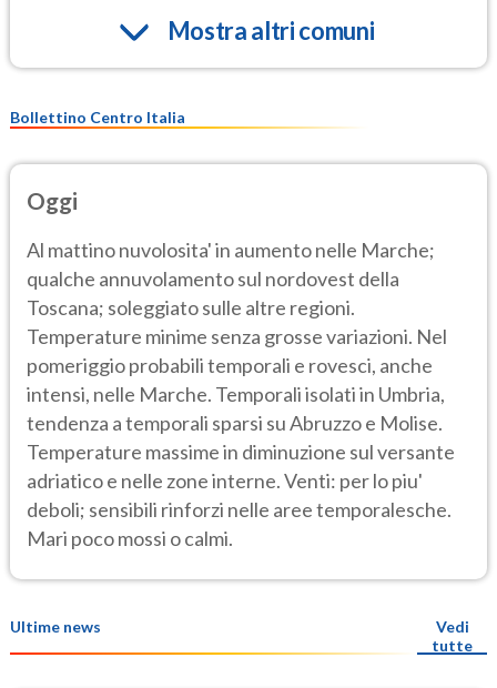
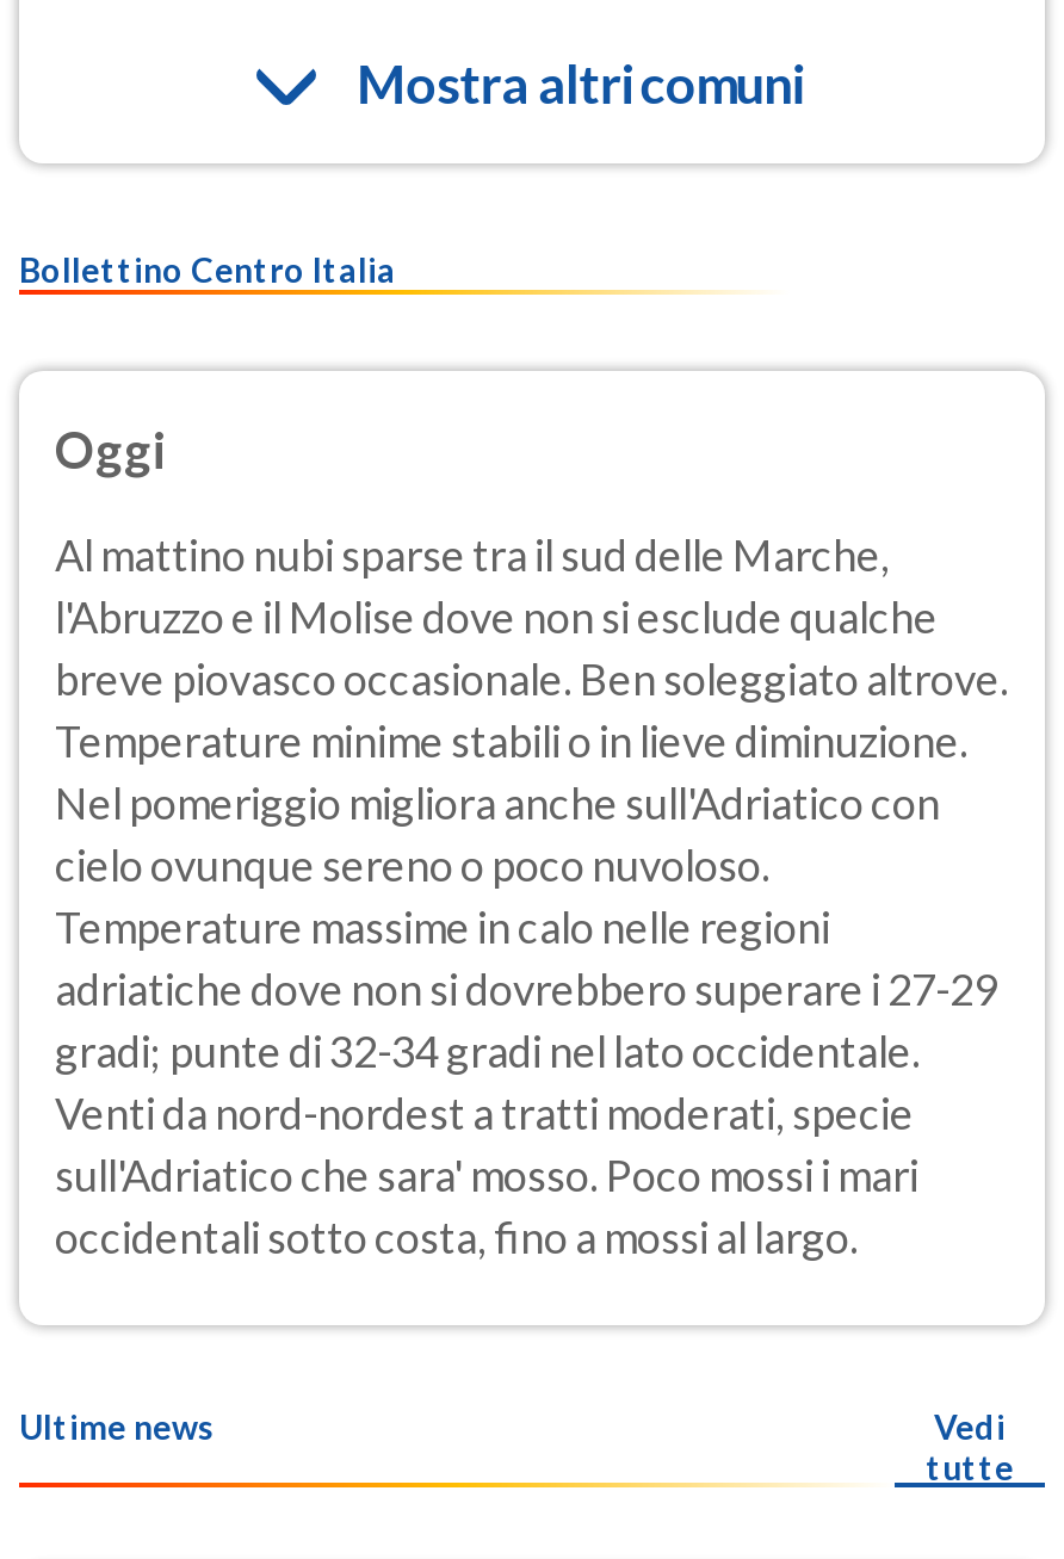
- Al mattino nuvolosita' in aumento nelle Marche;
- qualche annuvolamento sul nordovest della
- Toscana; soleggiato sulle altre regioni.
- Temperature minime senza grosse variazioni. Nel
- pomeriggio probabili temporali e rovesci, anche
- intensi, nelle Marche. Temporali isolati in Umbria,
- tendenza a temporali sparsi su Abruzzo e Molise.
- Temperature massime in diminuzione sul versante
- adriatico e nelle zone interne. Venti: per lo piu'
- deboli; sensibili rinforzi nelle aree temporalesche.
- Mari poco mossi o calmi.
+ Al mattino nubi sparse tra il sud delle Marche,
+ l'Abruzzo e il Molise dove non si esclude qualche
+ breve piovasco occasionale. Ben soleggiato altrove.
+ Temperature minime stabili o in lieve diminuzione.
+ Nel pomeriggio migliora anche sull'Adriatico con
+ cielo ovunque sereno o poco nuvoloso.
+ Temperature massime in calo nelle regioni
+ adriatiche dove non si dovrebbero superare i 27-29
+ gradi; punte di 32-34 gradi nel lato occidentale.
+ Venti da nord-nordest a tratti moderati, specie
+ sull'Adriatico che sara' mosso. Poco mossi i mari
+ occidentali sotto costa, fino a mossi al largo.
